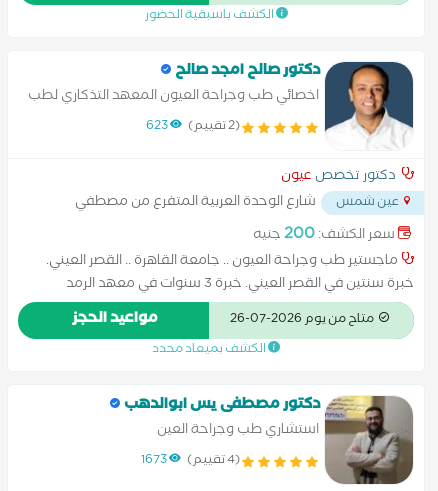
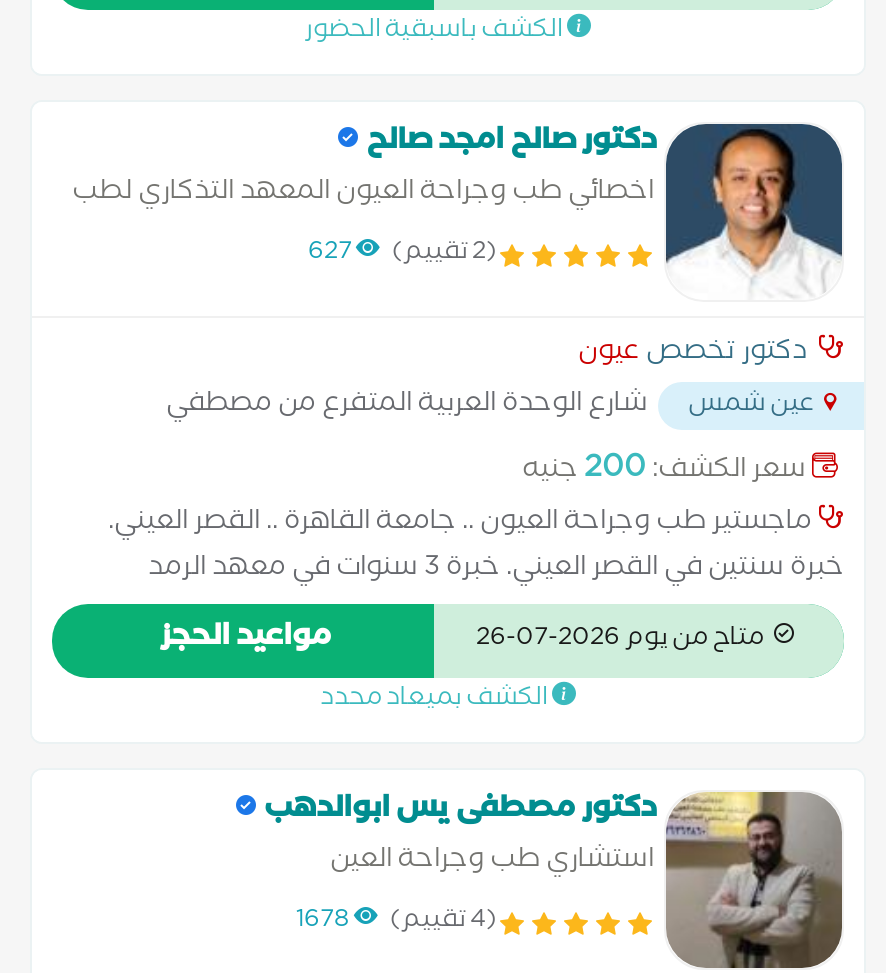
- 623
+ 627

- 1673
+ 1678
